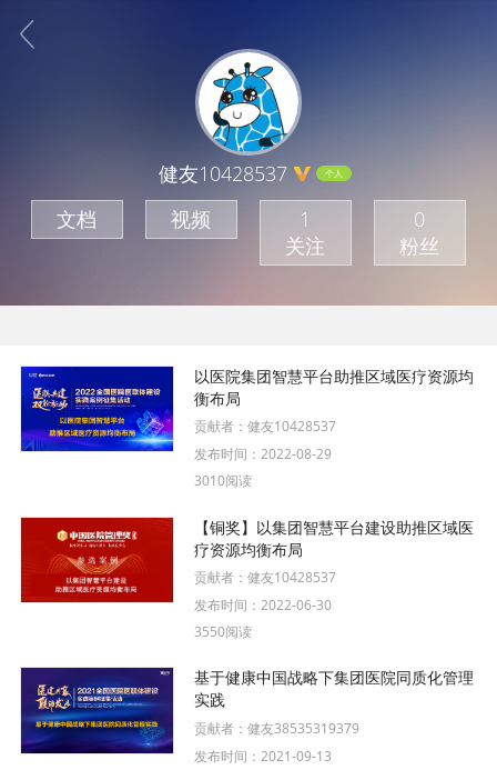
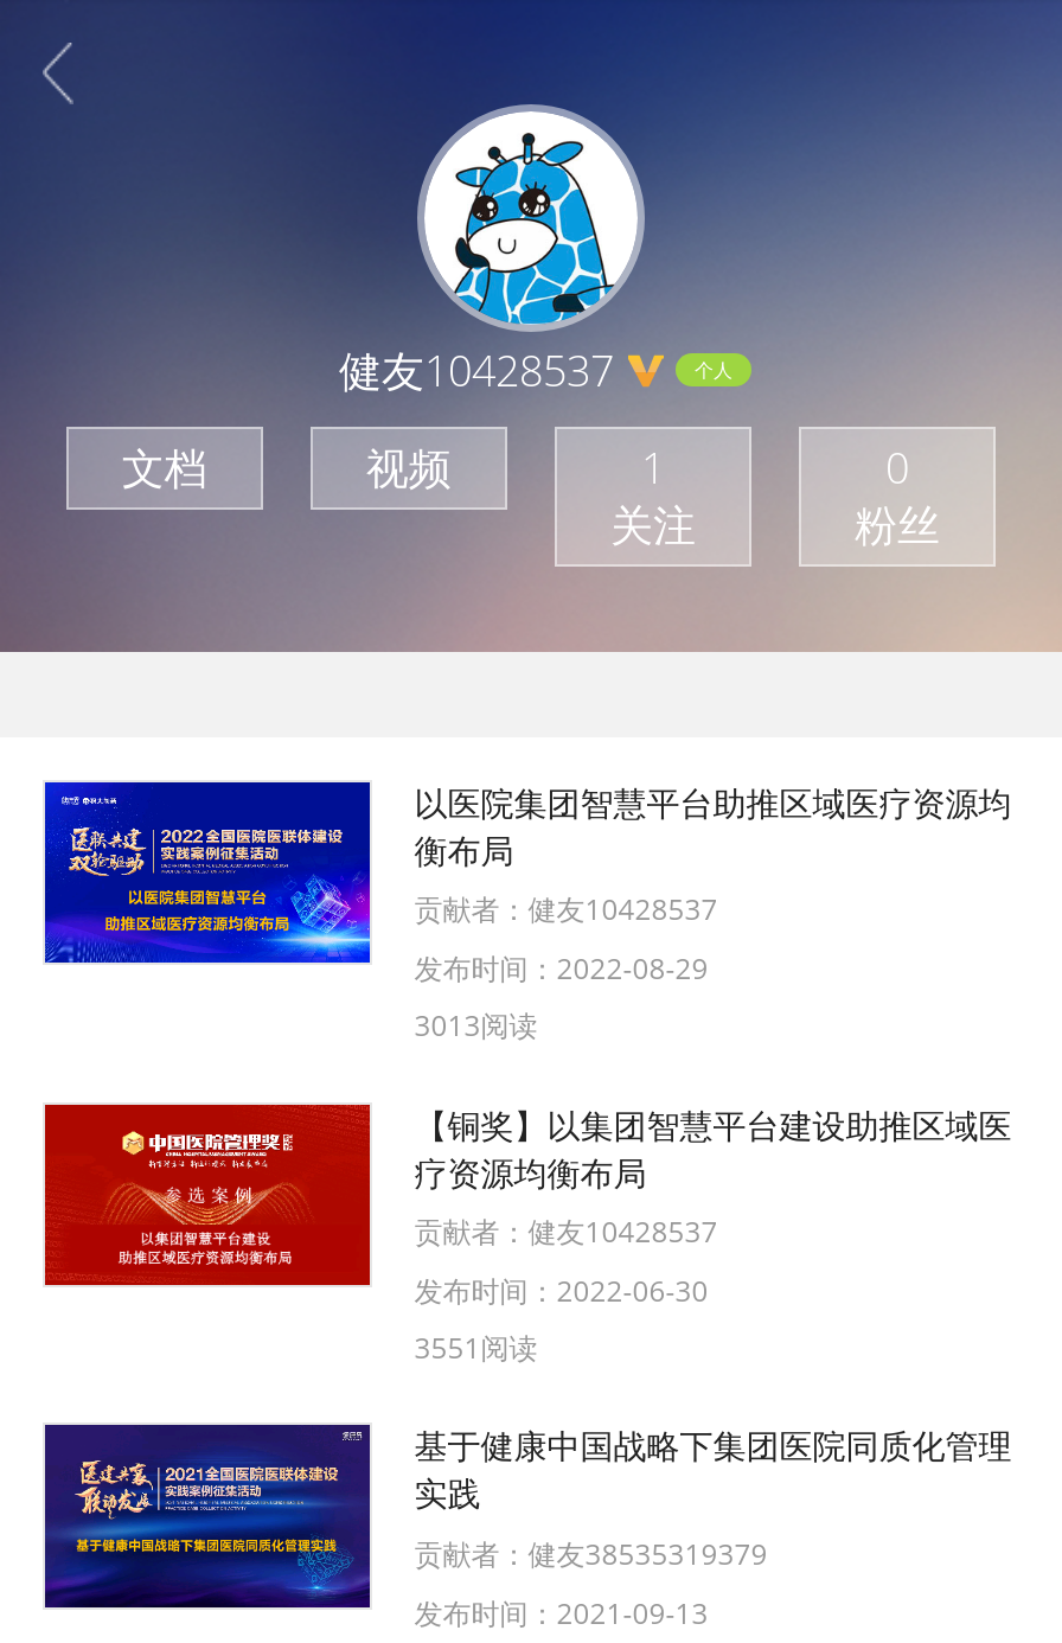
- 3010阅读
+ 3013阅读

- 3550阅读
+ 3551阅读
